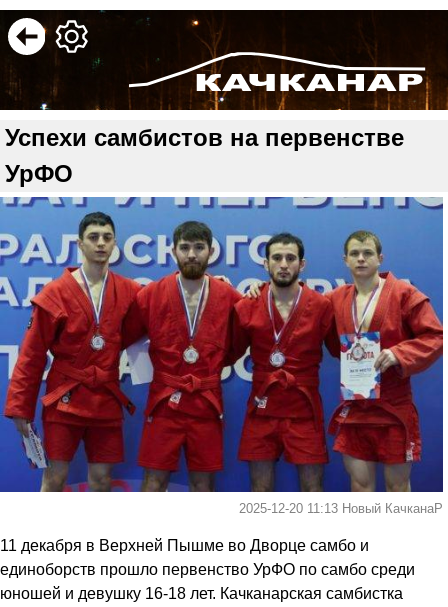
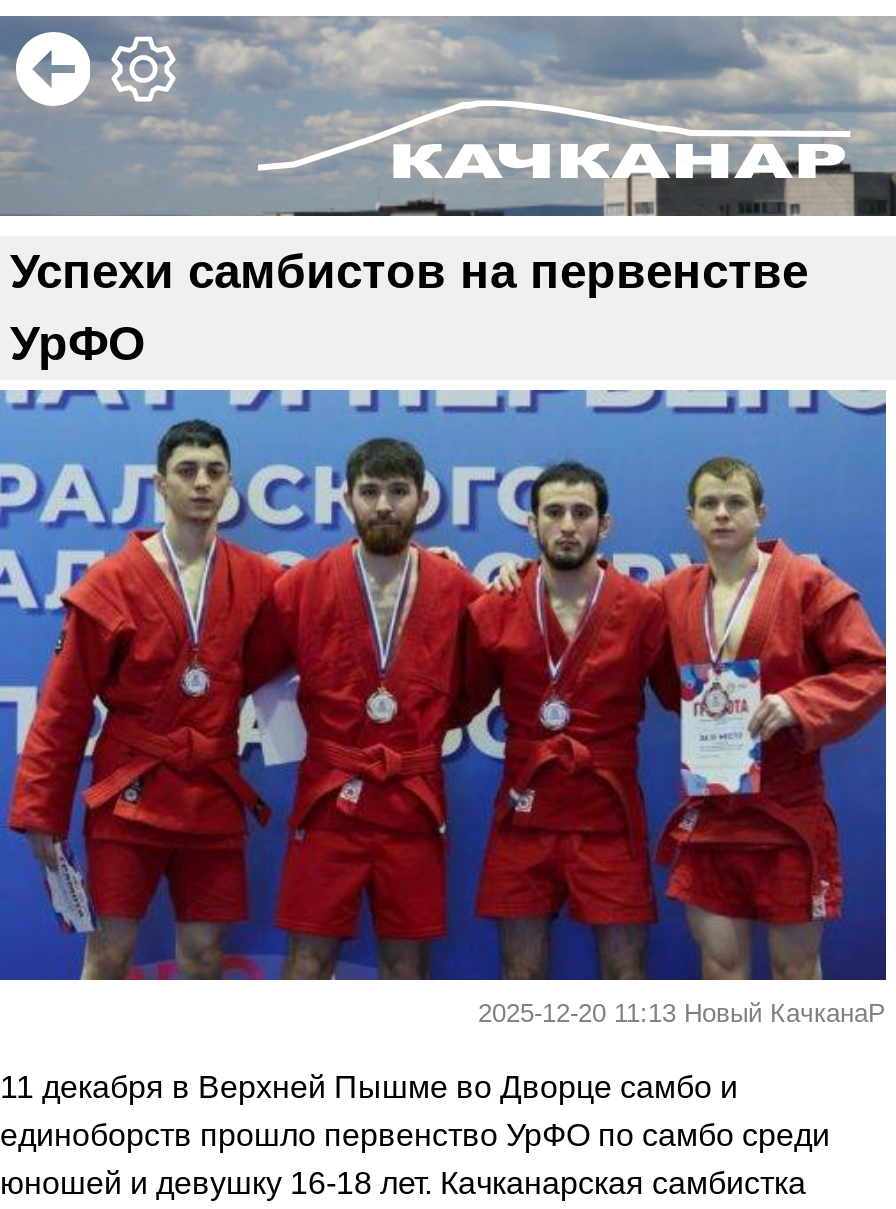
- [image]
+ [image]
